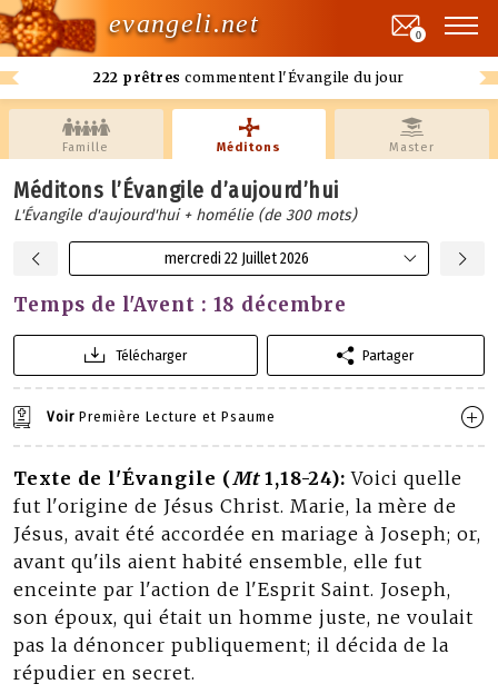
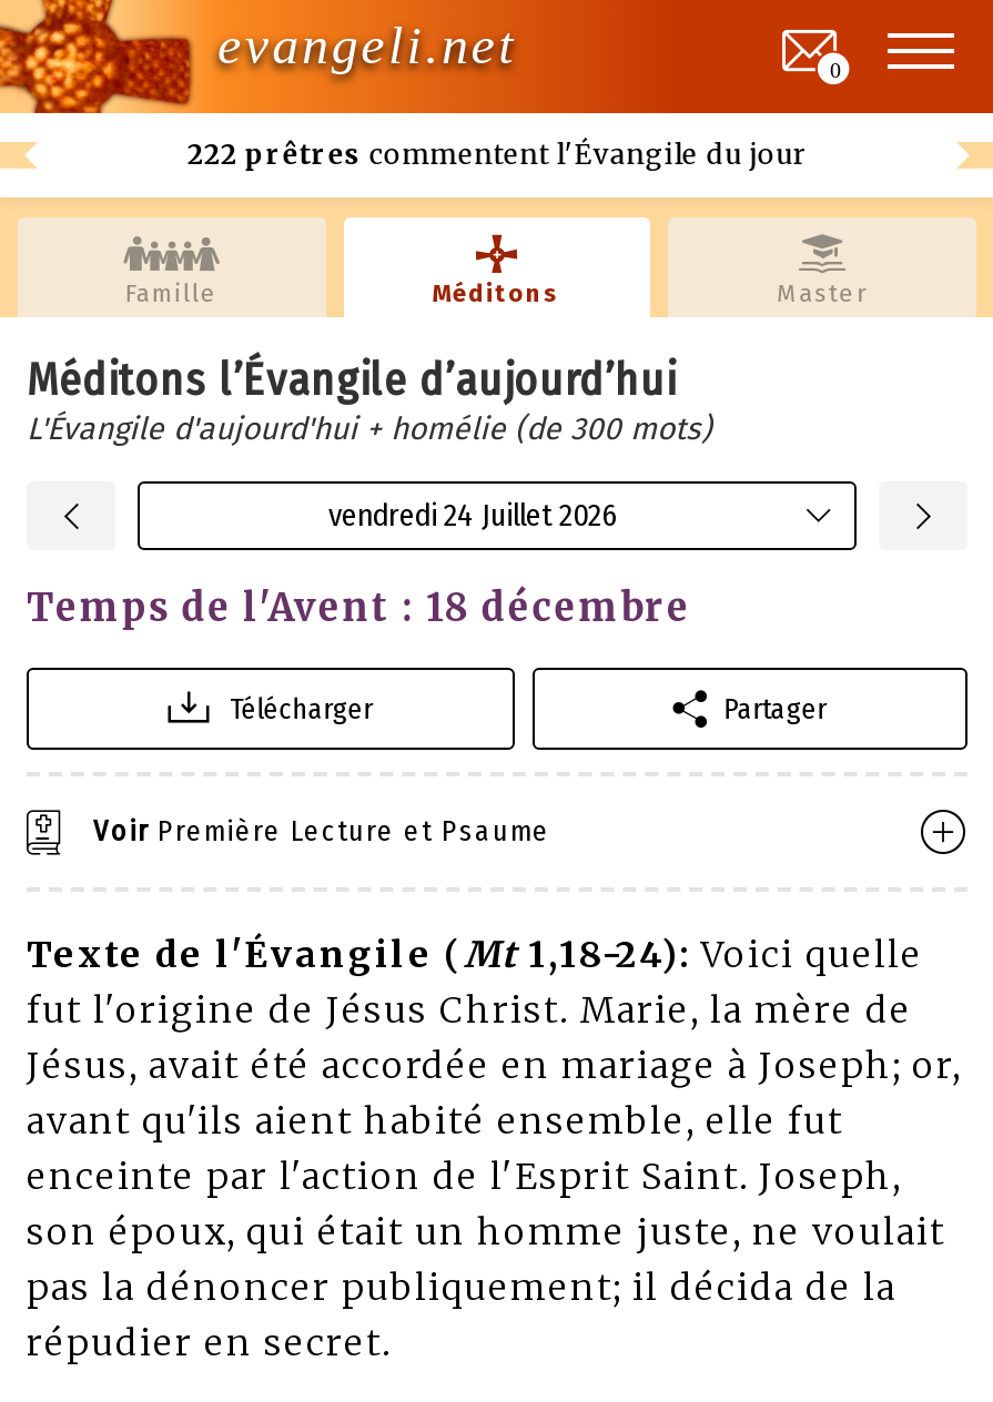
- mercredi 22 Juillet 2026
+ vendredi 24 Juillet 2026
